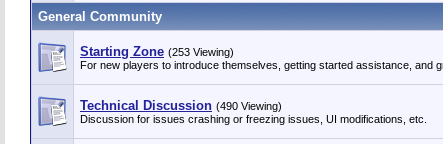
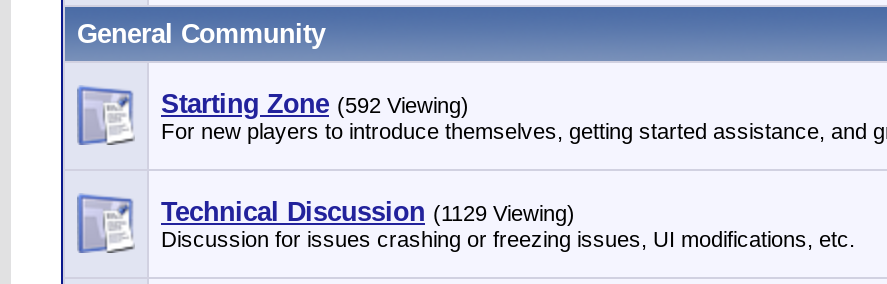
- Starting Zone (253 Viewing)
+ Starting Zone (592 Viewing)

- Technical Discussion (490 Viewing)
+ Technical Discussion (1129 Viewing)
